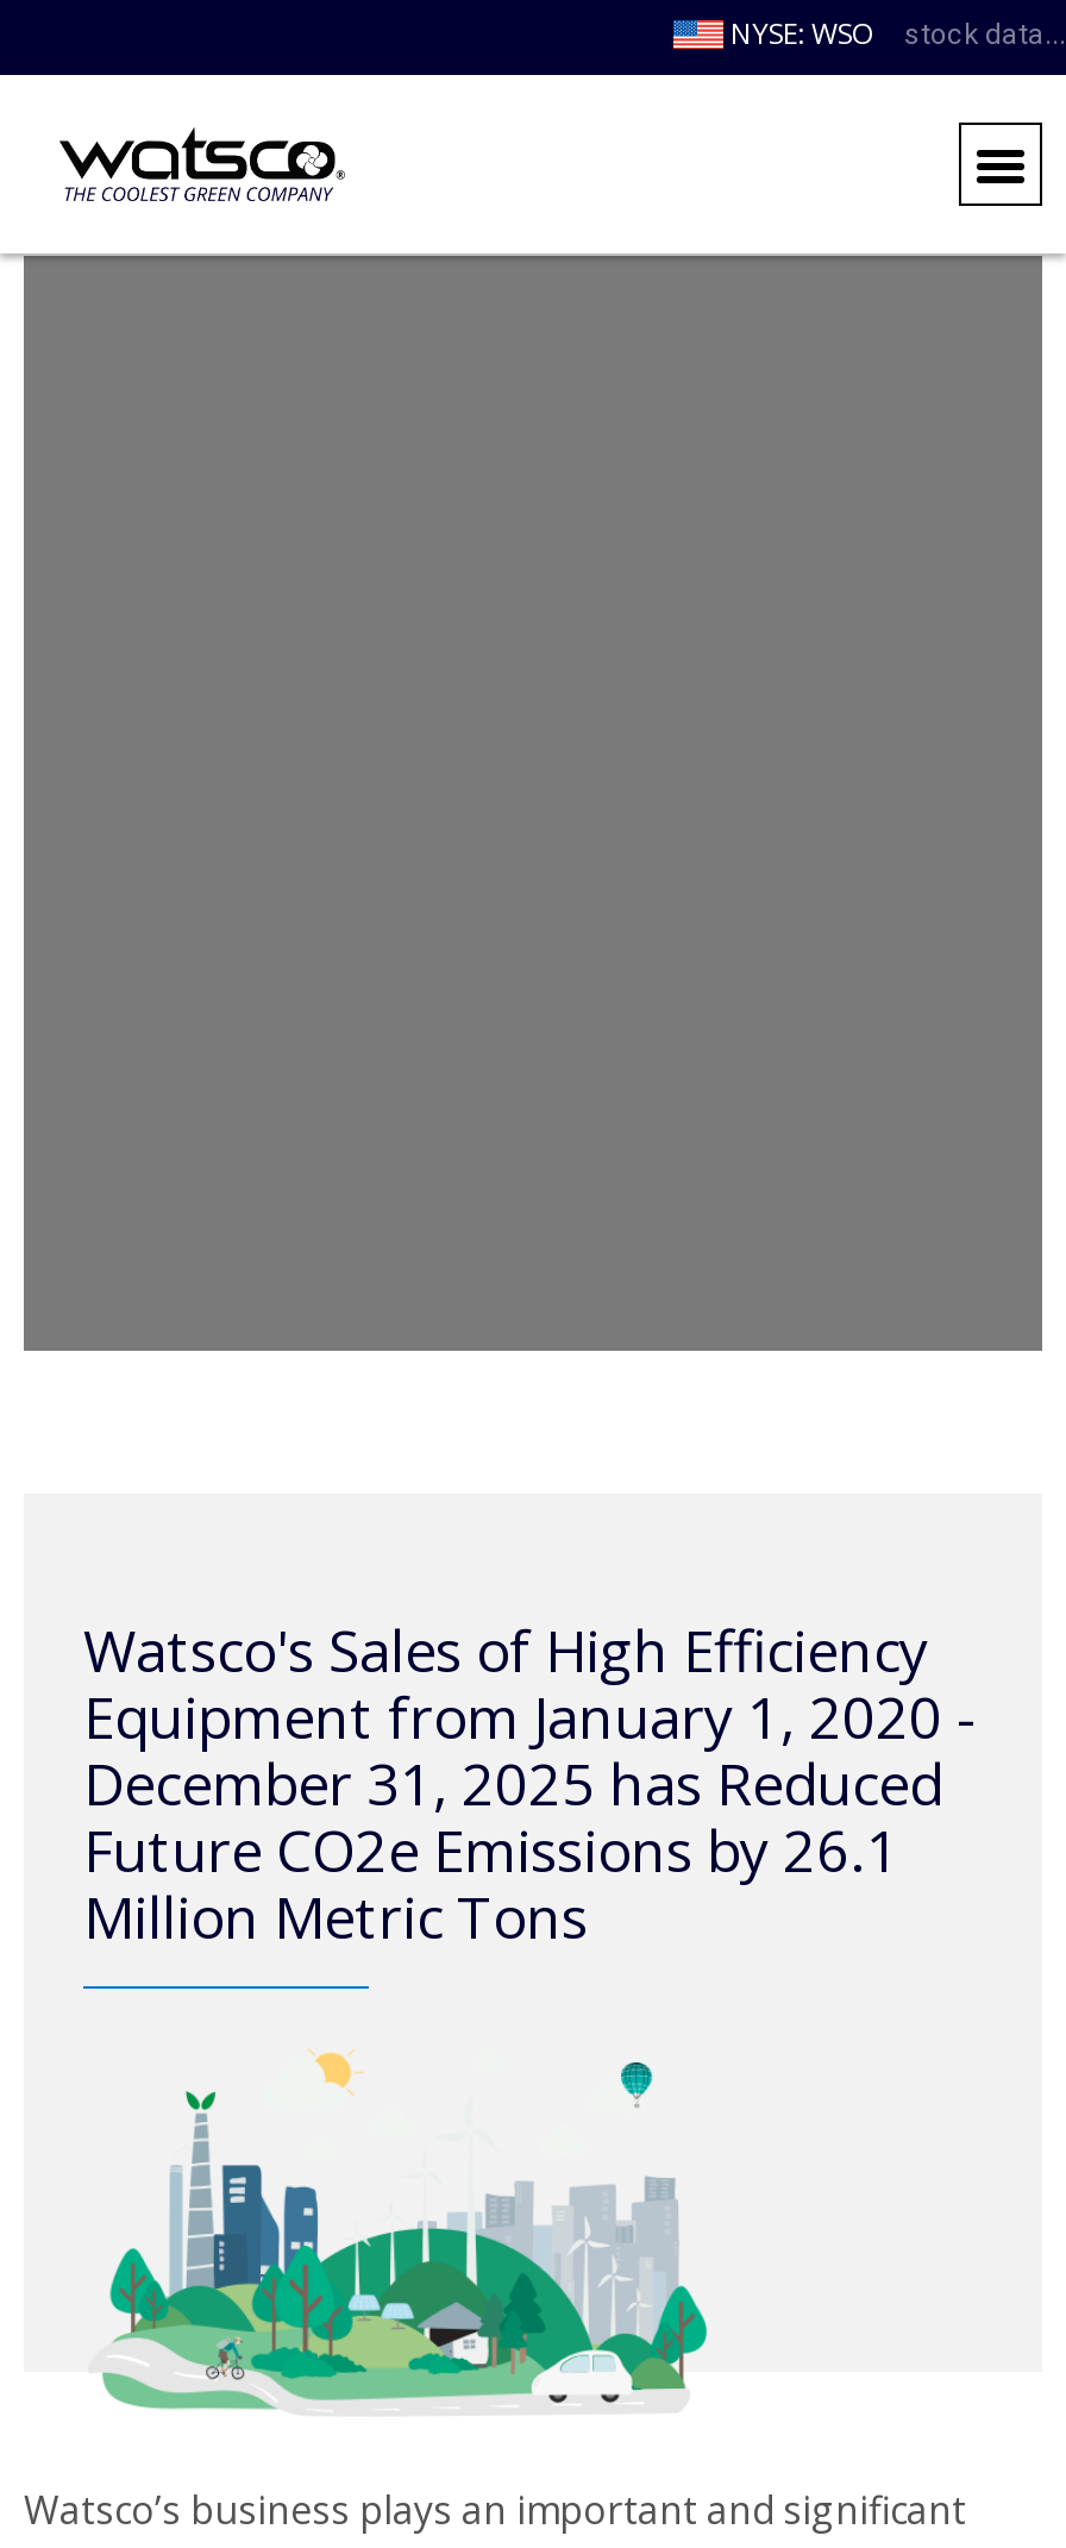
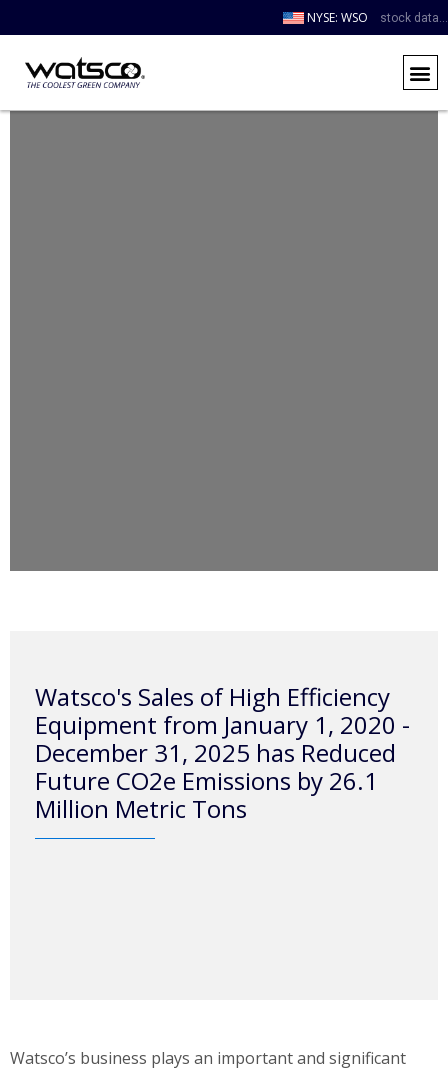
- [image]
